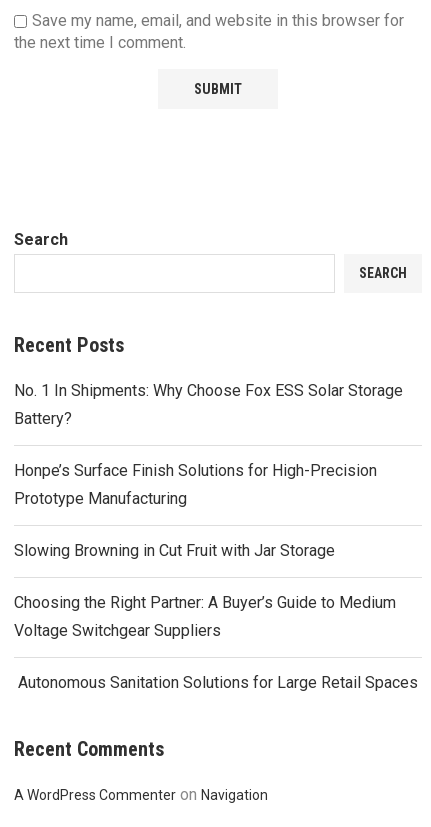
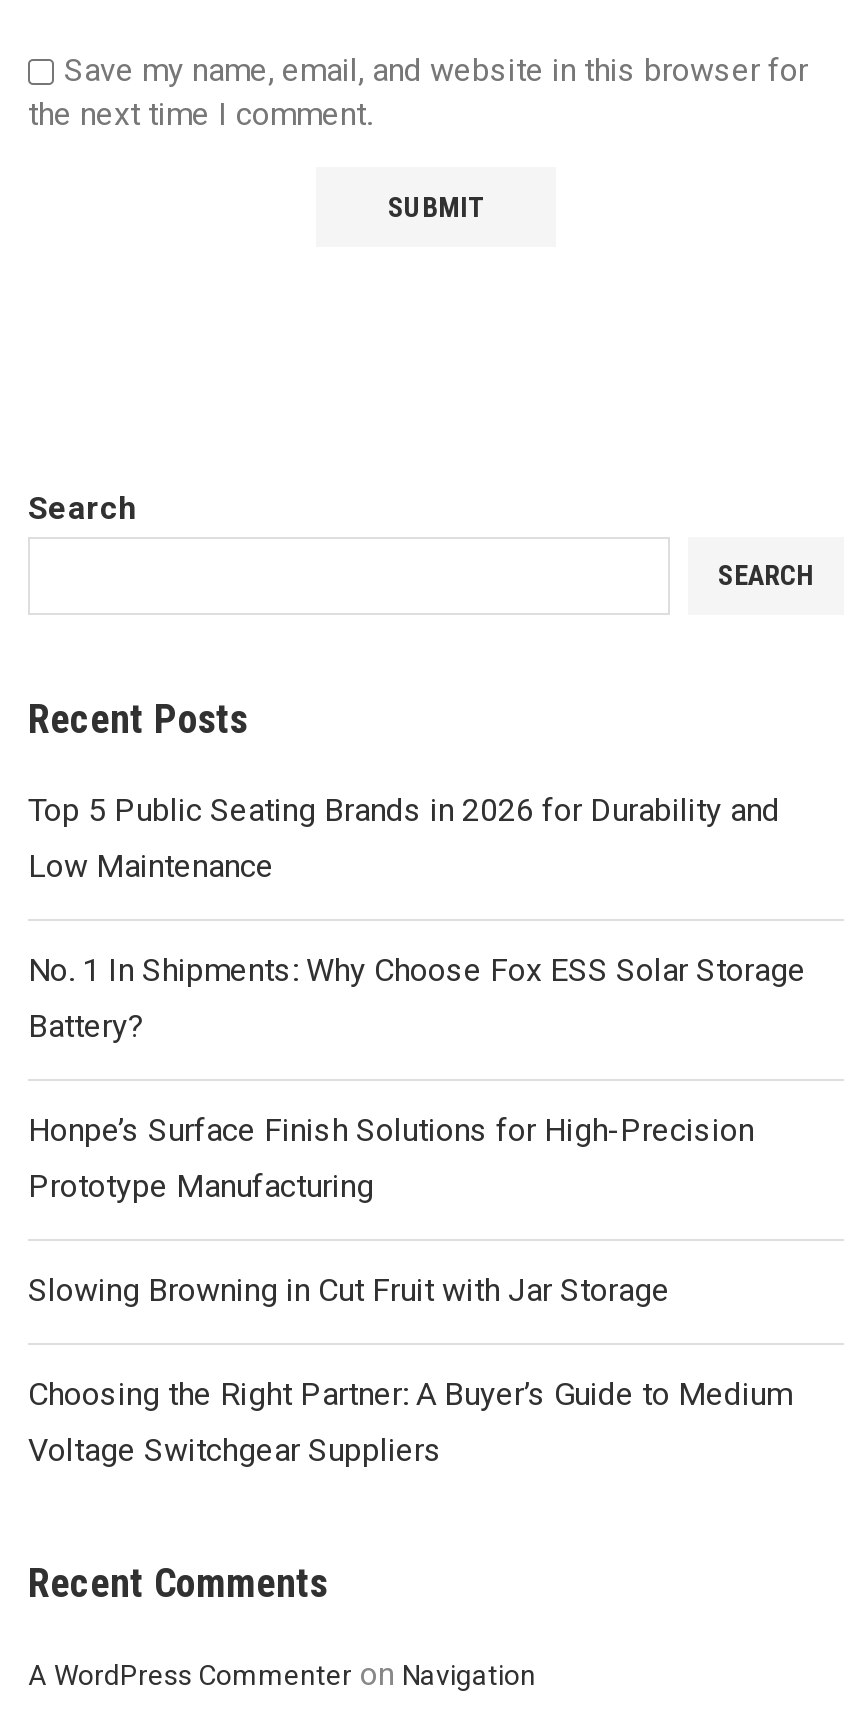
+ Top 5 Public Seating Brands in 2026 for Durability and
+ Low Maintenance

moved down: No. 1 In Shipments: Why Choose Fox ESS Solar Storage | Battery? | Honpe’s Surface Finish Solutions for High-Precision | Prototype Manufacturing | Slowing Browning in Cut Fruit with Jar Storage | Choosing the Right Partner: A Buyer’s Guide to Medium | Voltage Switchgear Suppliers

- Autonomous Sanitation Solutions for Large Retail Spaces
